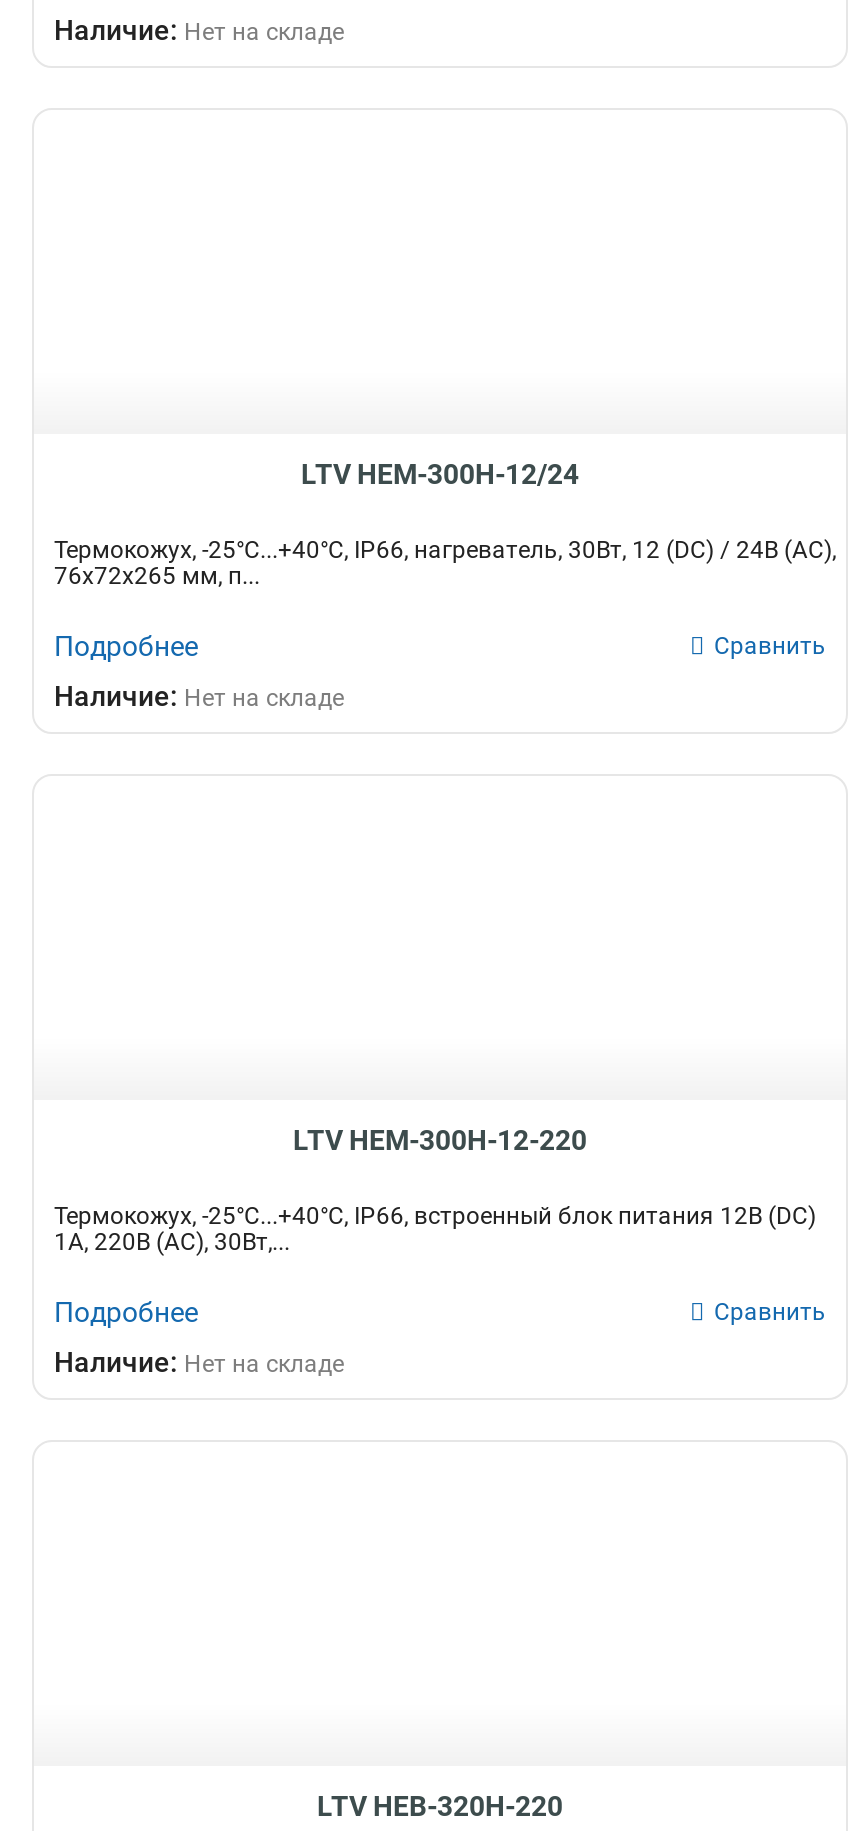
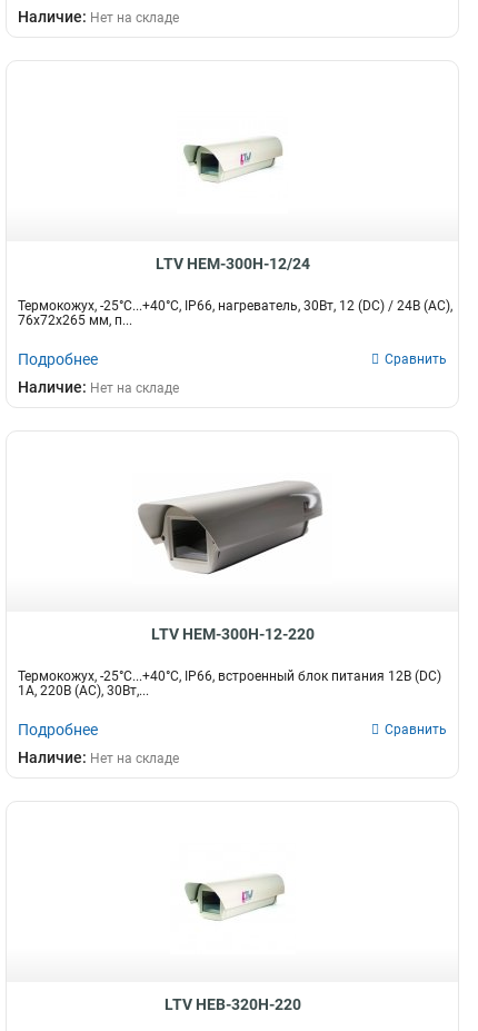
+ [image]

+ [image]

+ [image]
